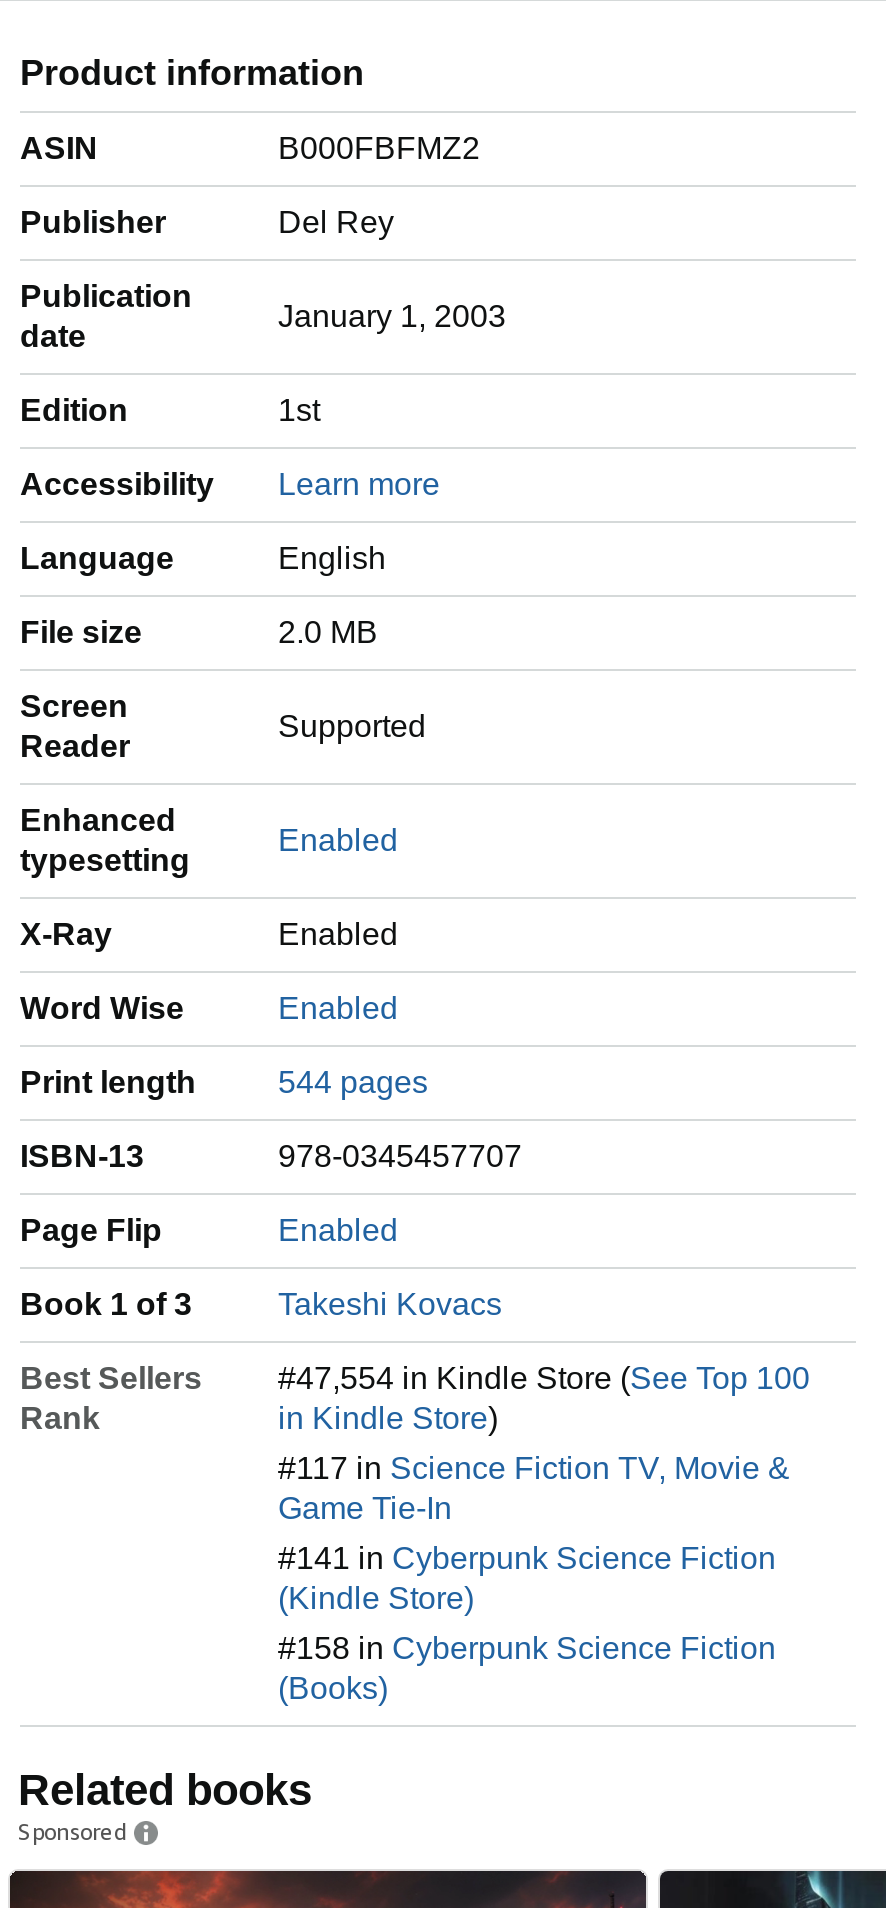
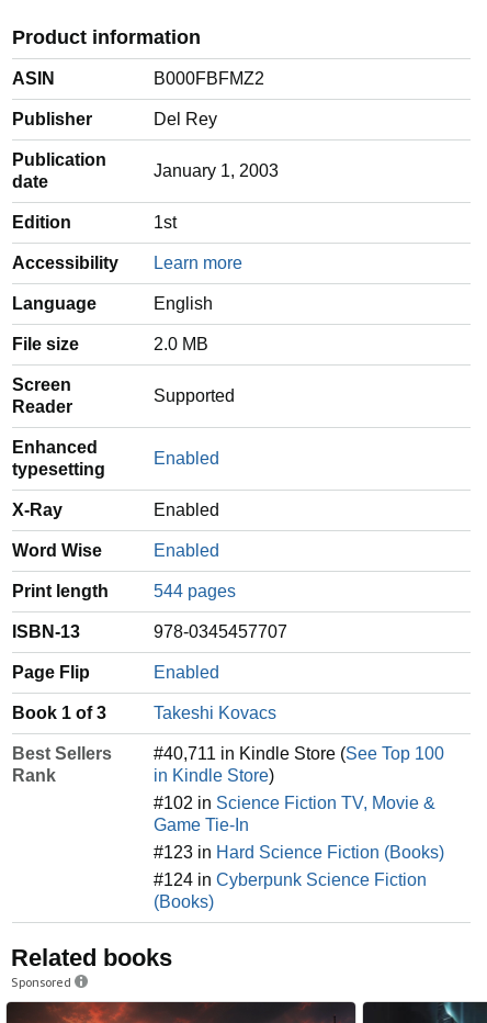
- #47,554 in Kindle Store (See Top 100
+ #40,711 in Kindle Store (See Top 100

- #117 in Science Fiction TV, Movie &
+ #102 in Science Fiction TV, Movie &

- #141 in Cyberpunk Science Fiction
- (Kindle Store)
+ #123 in Hard Science Fiction (Books)

- #158 in Cyberpunk Science Fiction
+ #124 in Cyberpunk Science Fiction
